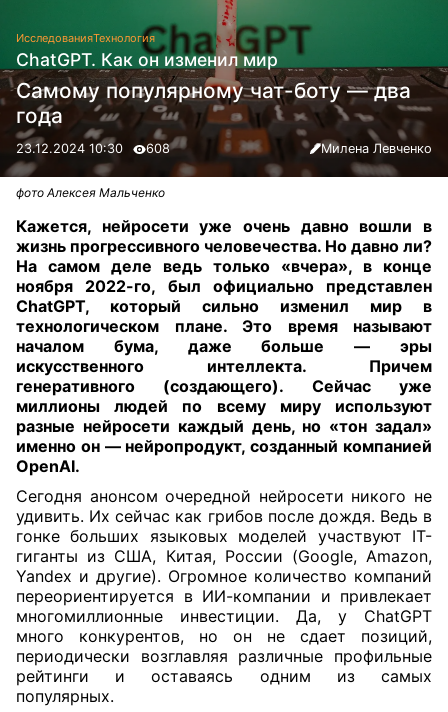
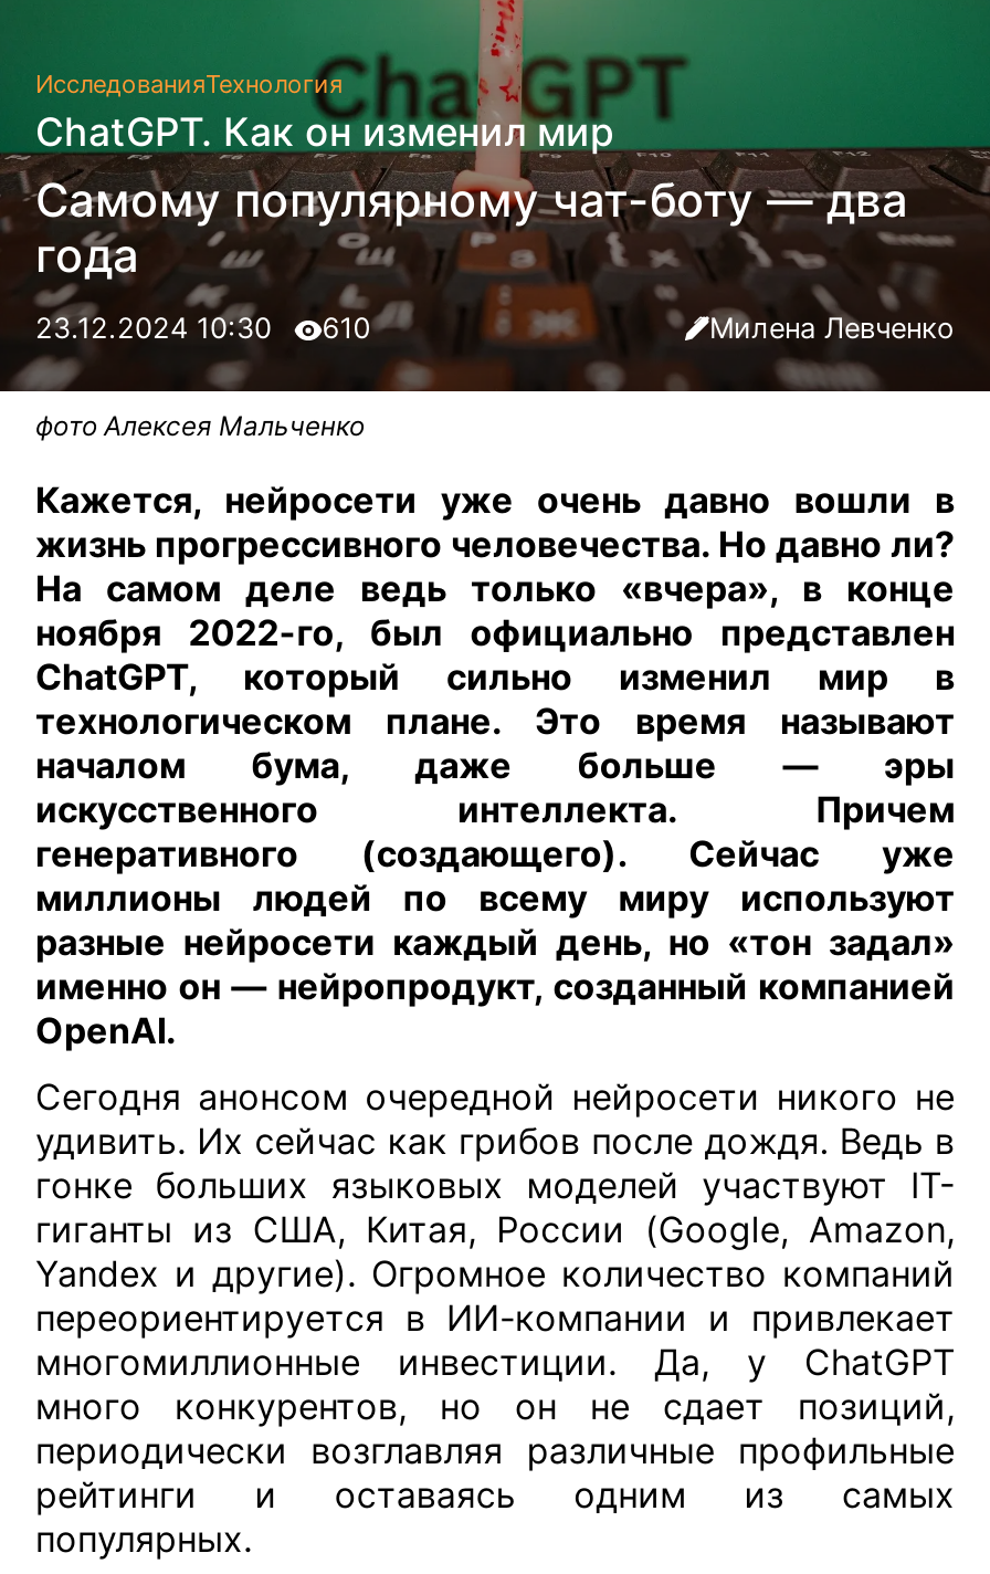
- 23.12.2024 10:30 608
+ 23.12.2024 10:30 610
